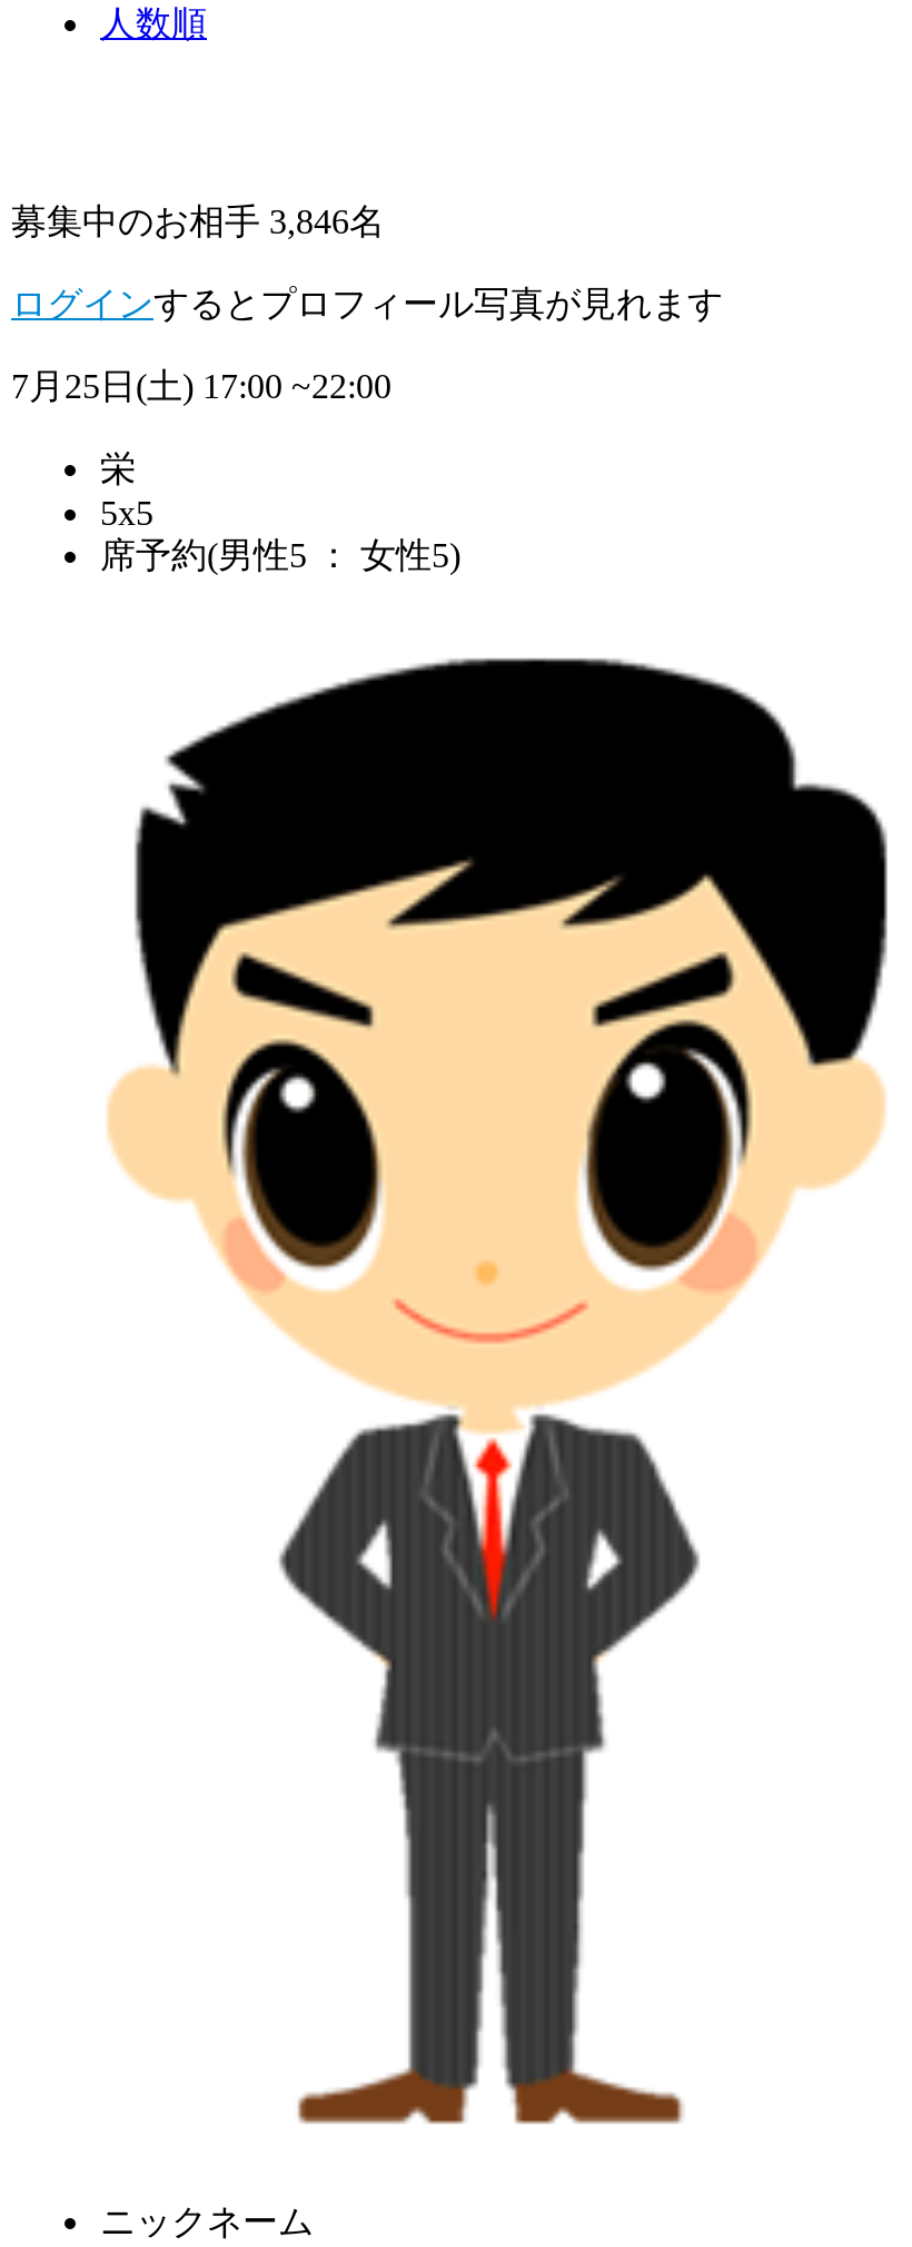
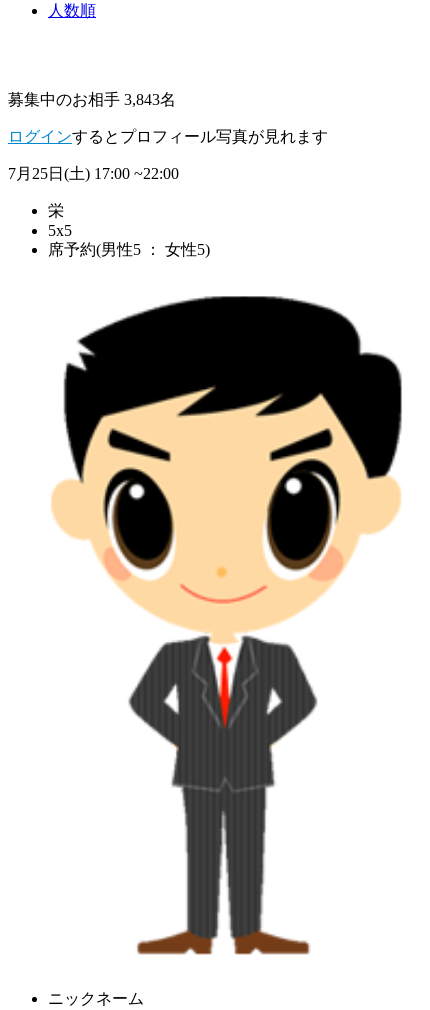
- 募集中のお相手 3,846名
+ 募集中のお相手 3,843名
